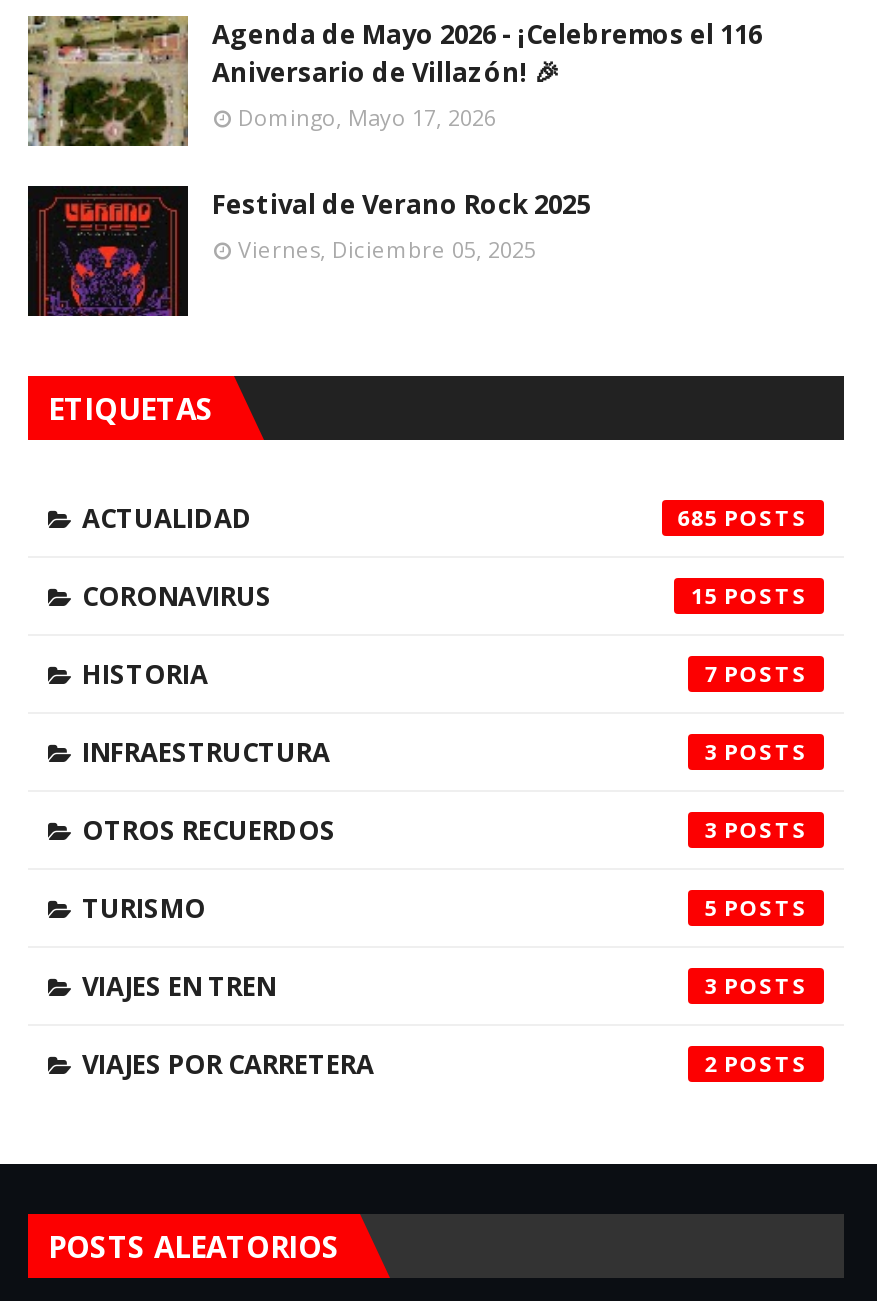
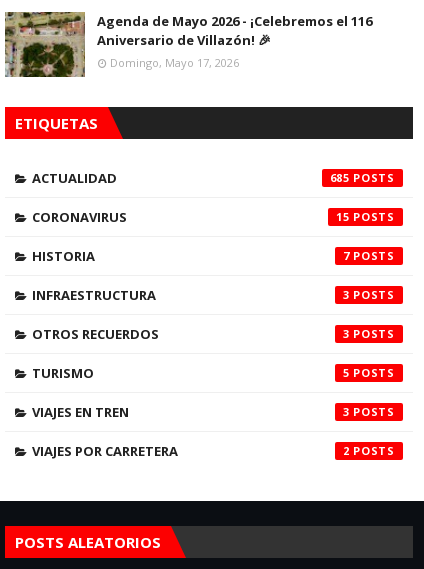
- [image]
- Festival de Verano Rock 2025
- Viernes, Diciembre 05, 2025
